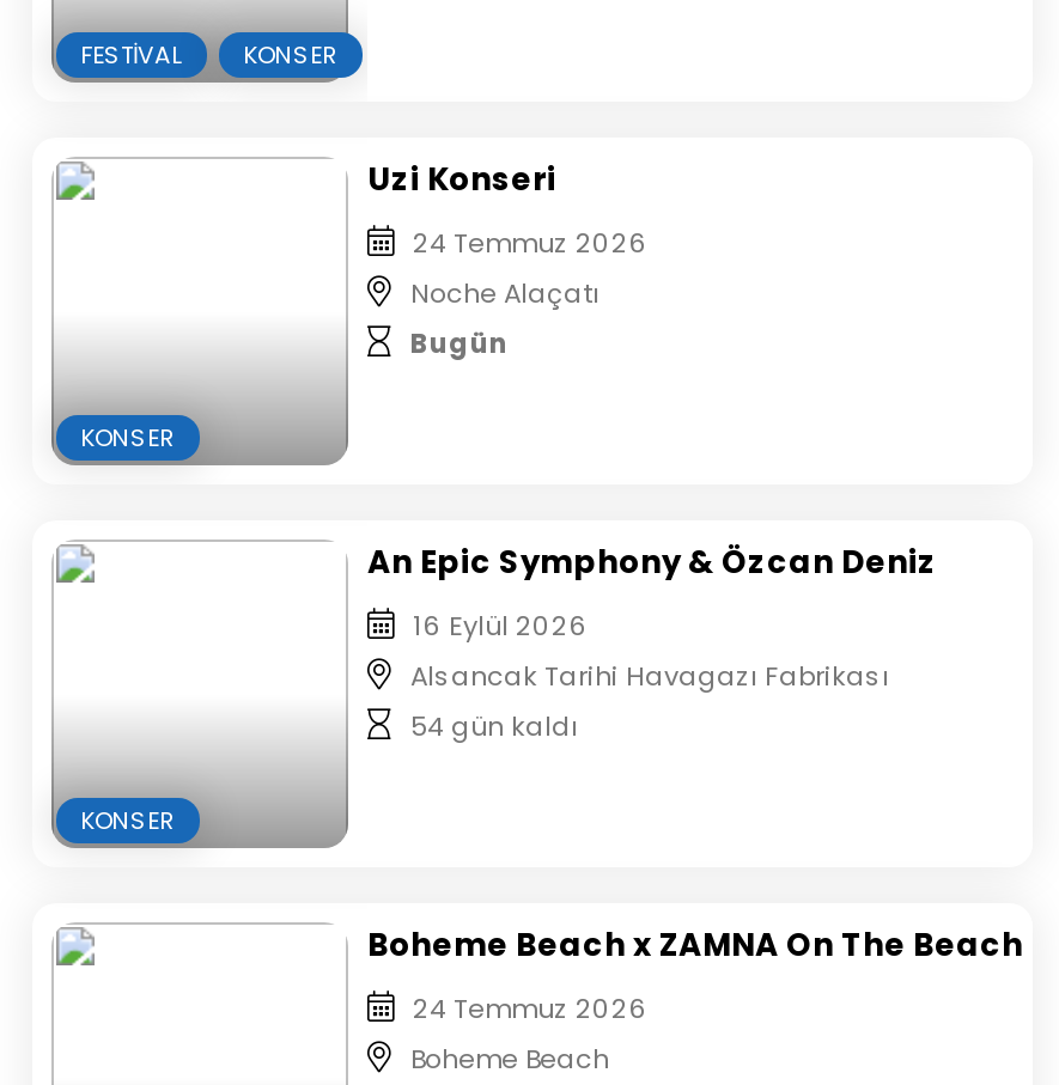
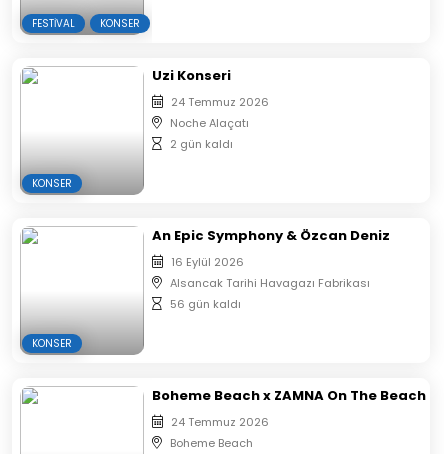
- Bugün
+ 2 gün kaldı

- 54 gün kaldı
+ 56 gün kaldı
